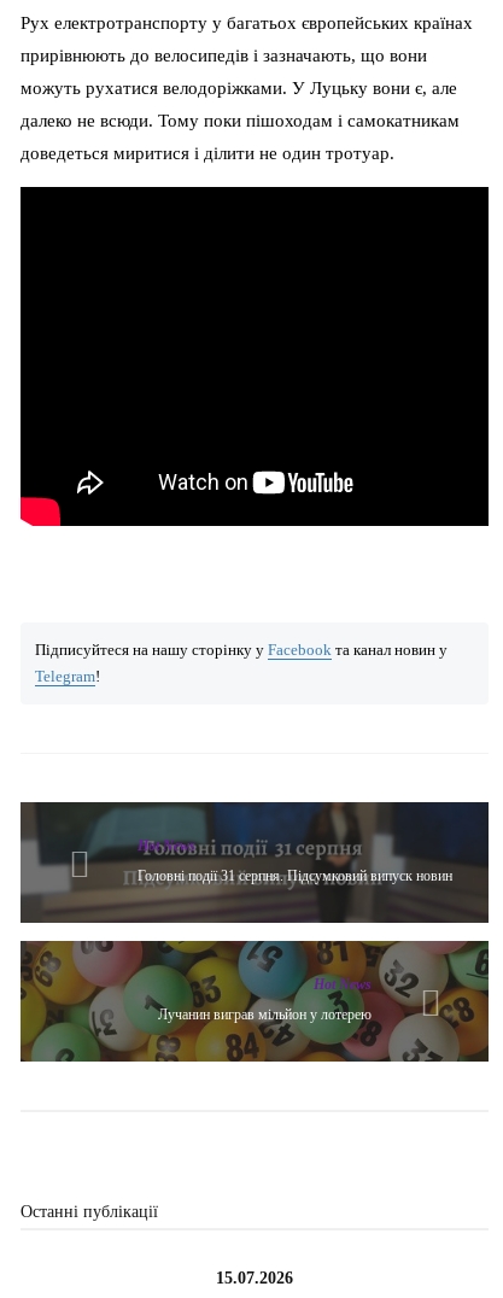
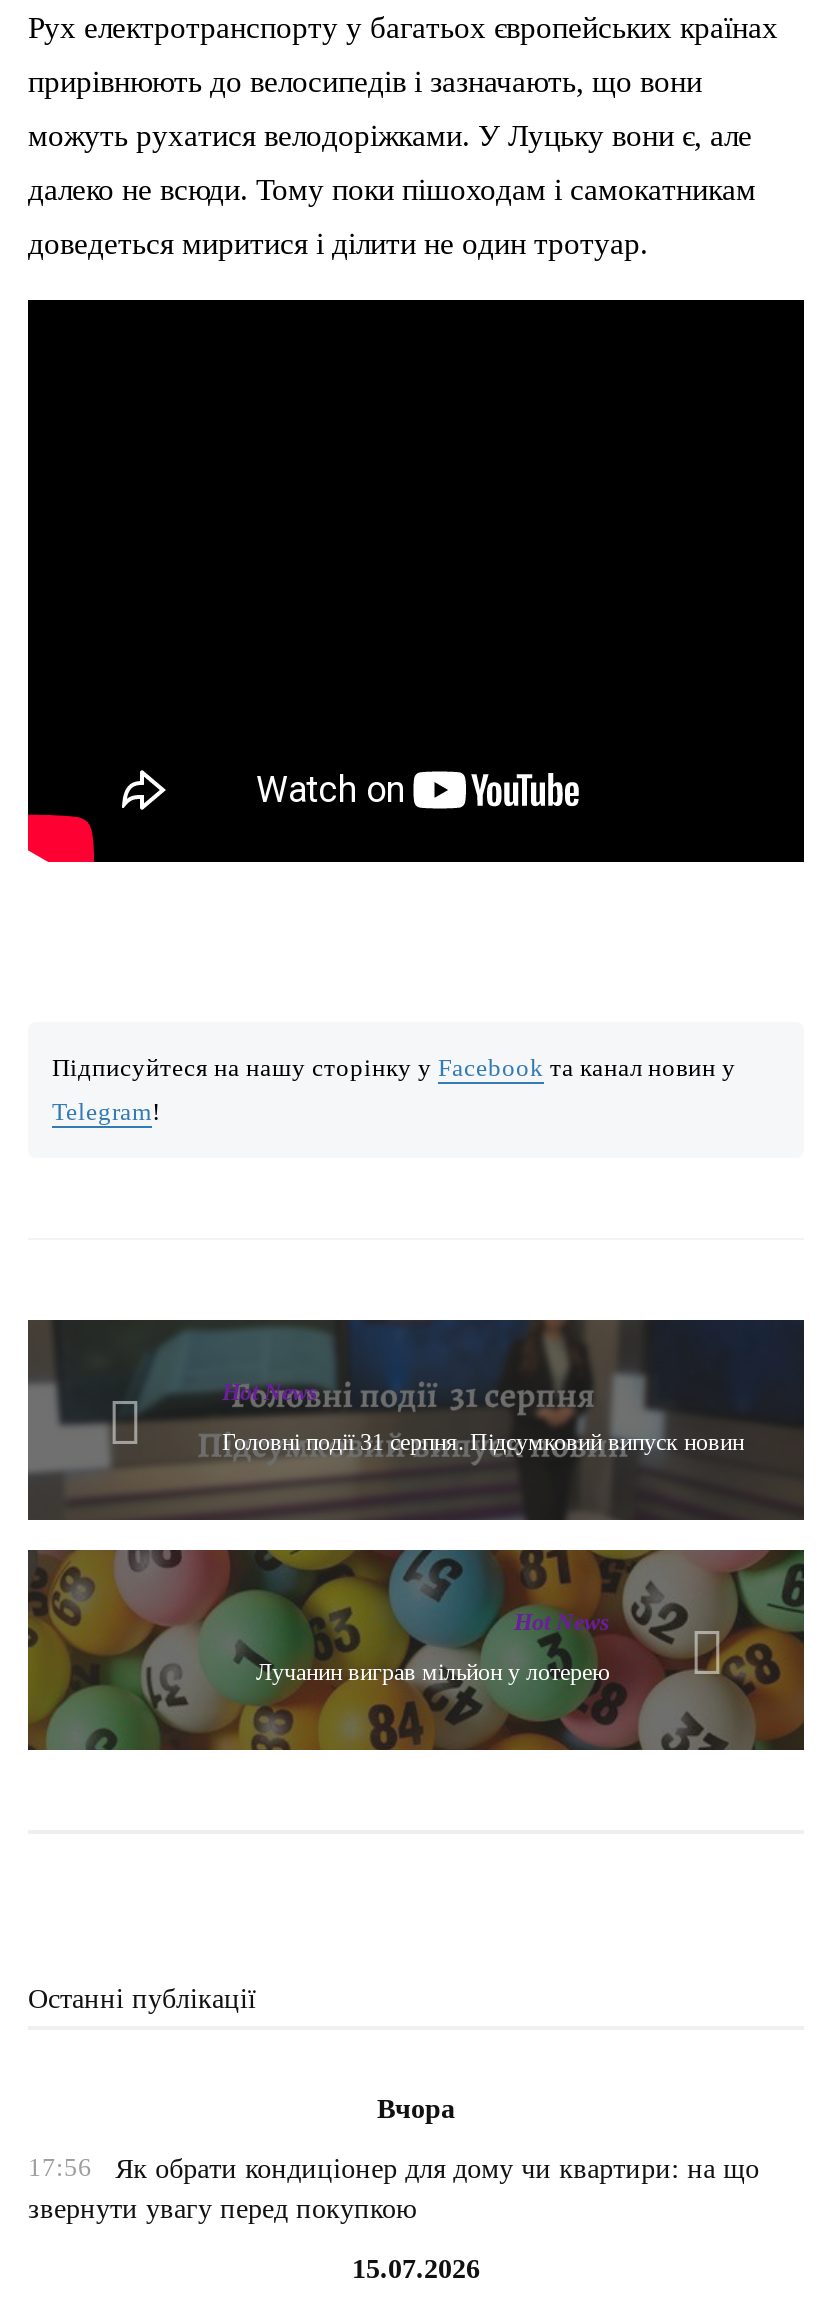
+ Вчора
+ 17:56
+ Як обрати кондиціонер для дому чи квартири: на що
+ звернути увагу перед покупкою
